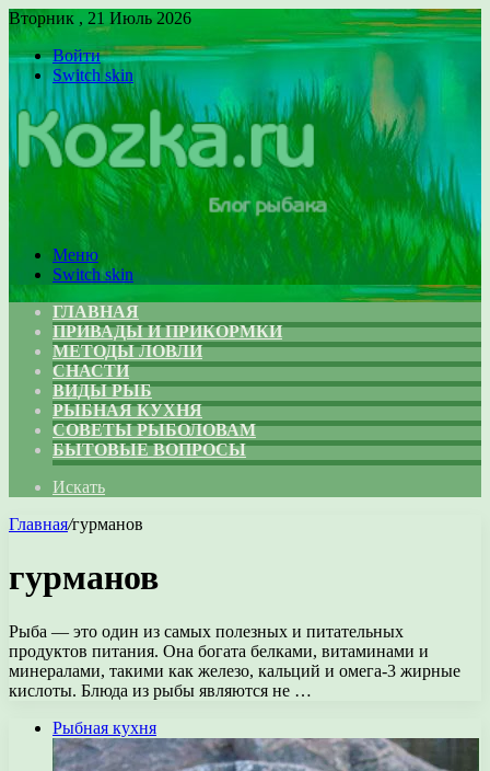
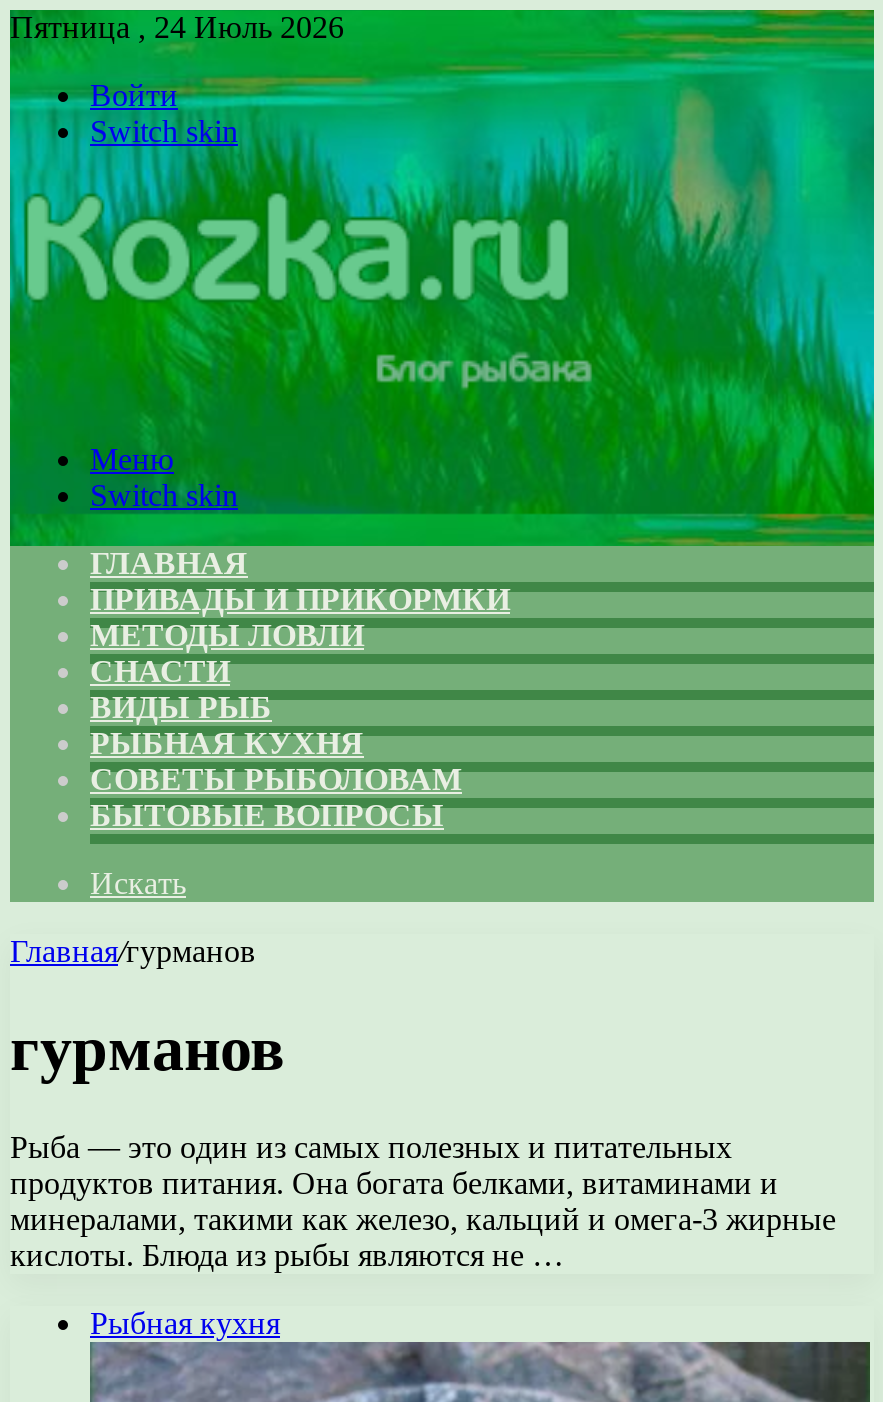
- Вторник , 21 Июль 2026
+ Пятница , 24 Июль 2026
